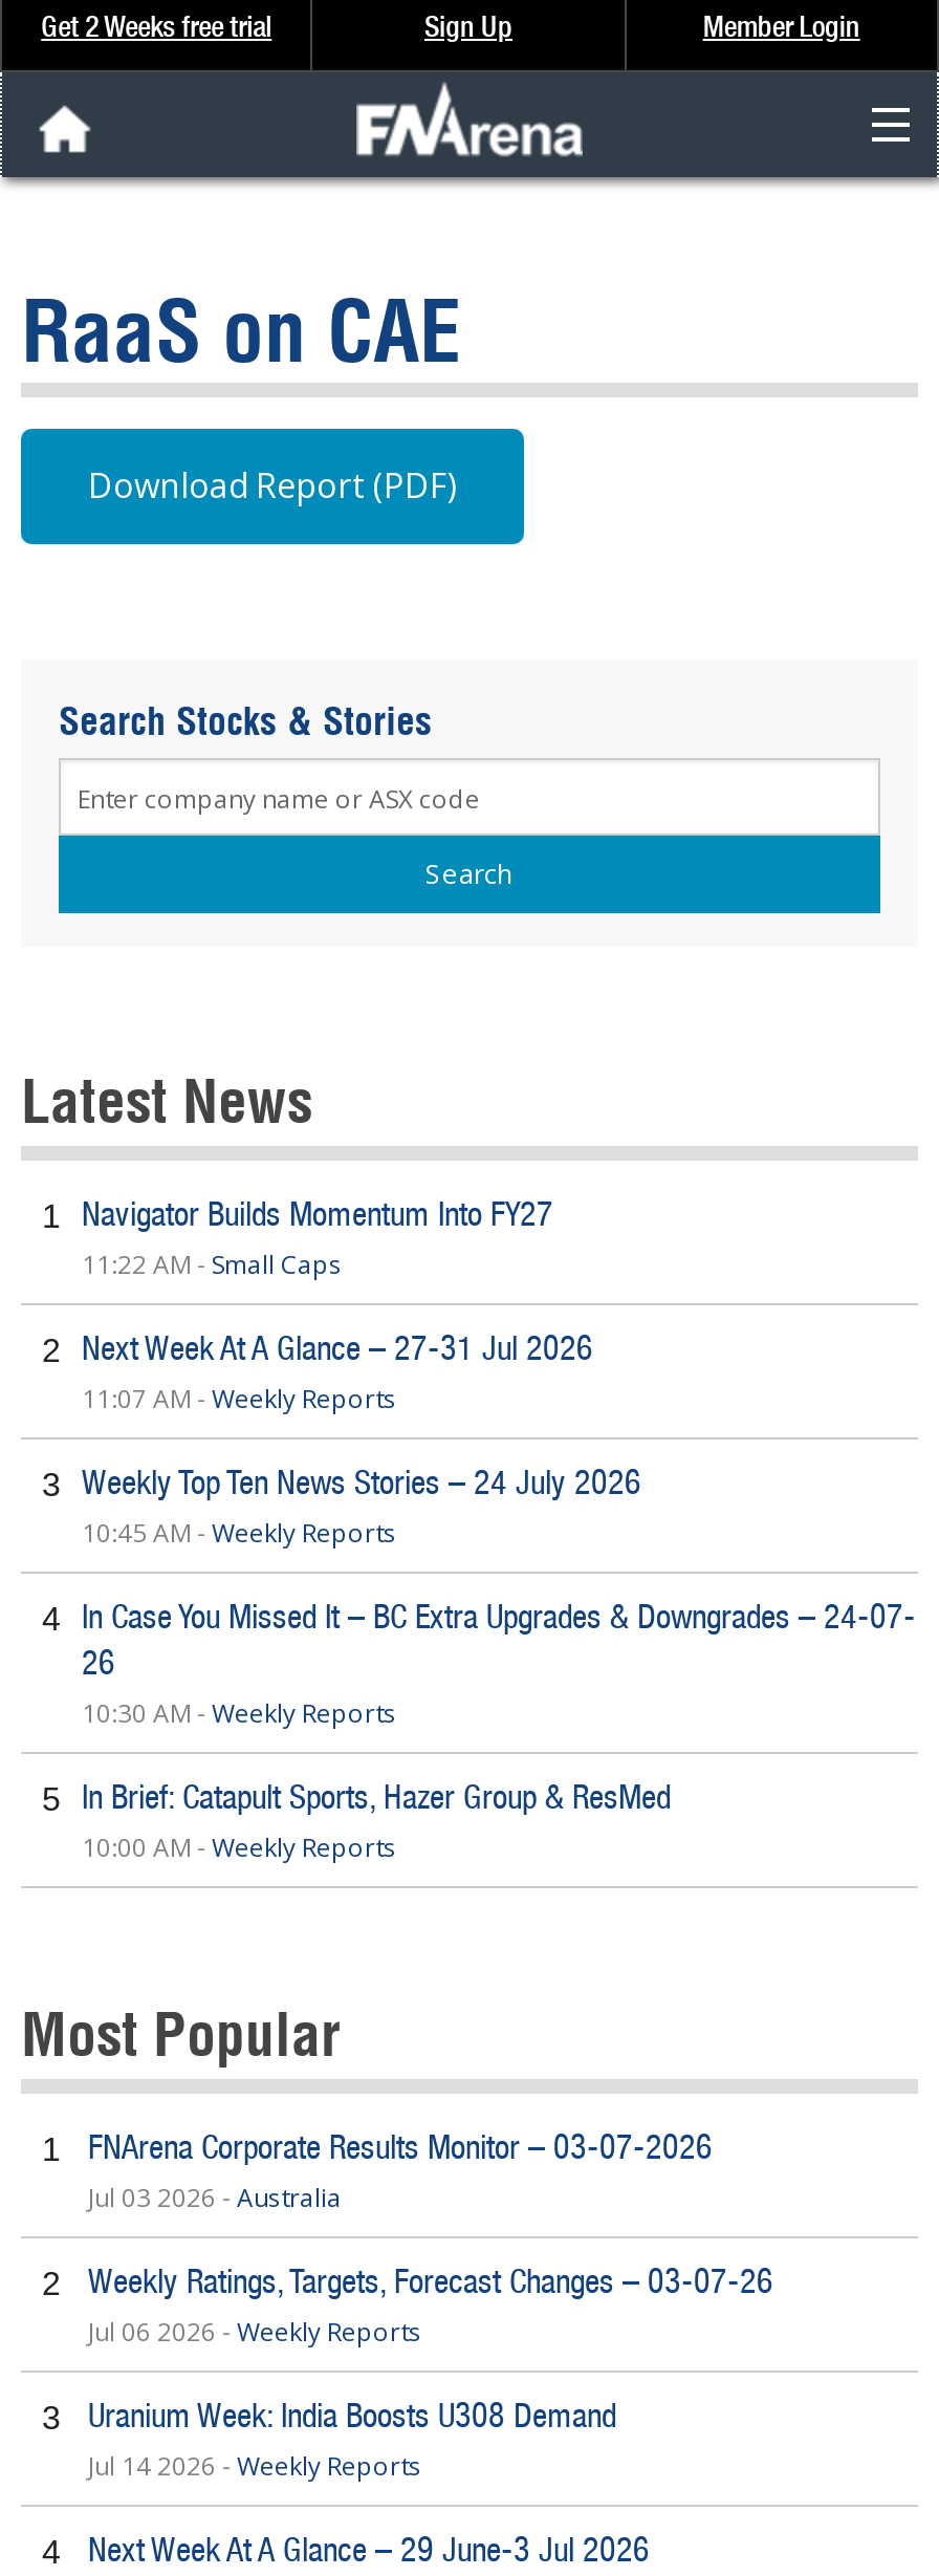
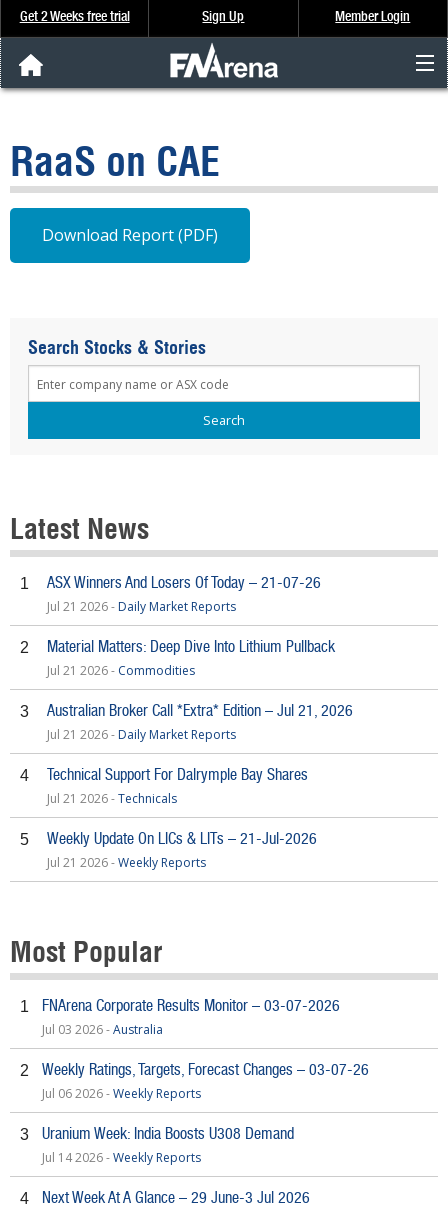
- 1 Navigator Builds Momentum Into FY27
- 11:22 AM - Small Caps
+ 1
+ ASX Winners And Losers Of Today – 21-07-26
+ Jul 21 2026 - Daily Market Reports

- 2 Next Week At A Glance – 27-31 Jul 2026
- 11:07 AM - Weekly Reports
+ 2
+ Material Matters: Deep Dive Into Lithium Pullback
+ Jul 21 2026 - Commodities

- 3 Weekly Top Ten News Stories – 24 July 2026
- 10:45 AM - Weekly Reports
+ 3
+ Australian Broker Call *Extra* Edition – Jul 21, 2026
+ Jul 21 2026 - Daily Market Reports

- 4 In Case You Missed It – BC Extra Upgrades & Downgrades – 24-07-
- 26
- 10:30 AM - Weekly Reports
+ 4
+ Technical Support For Dalrymple Bay Shares
+ Jul 21 2026 - Technicals

- 5 In Brief: Catapult Sports, Hazer Group & ResMed
- 10:00 AM - Weekly Reports
+ 5
+ Weekly Update On LICs & LITs – 21-Jul-2026
+ Jul 21 2026 - Weekly Reports
